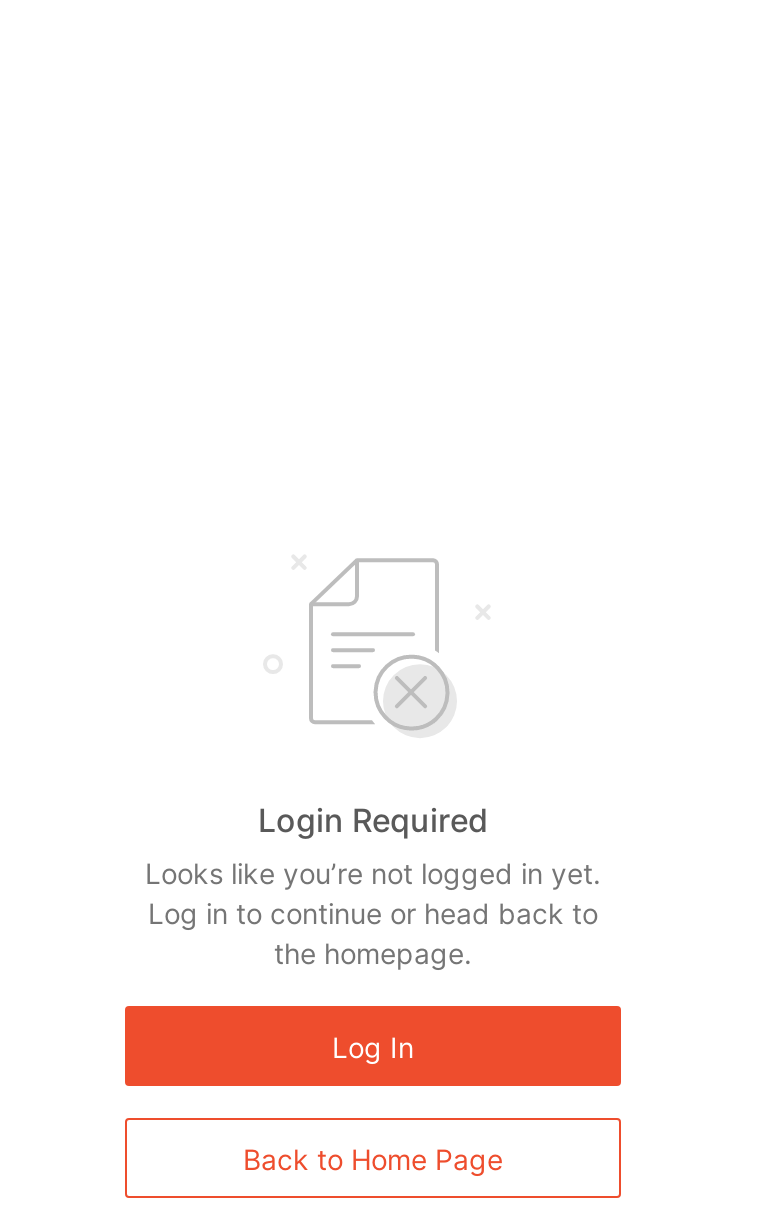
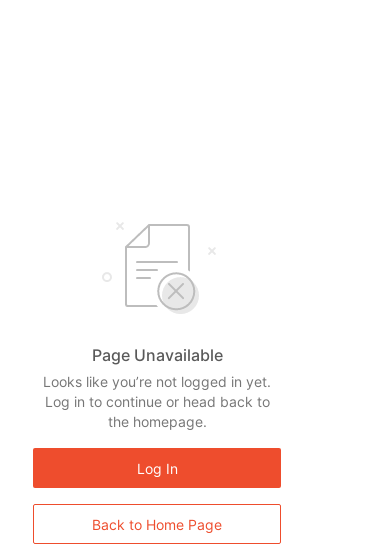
- Login Required
+ Page Unavailable
